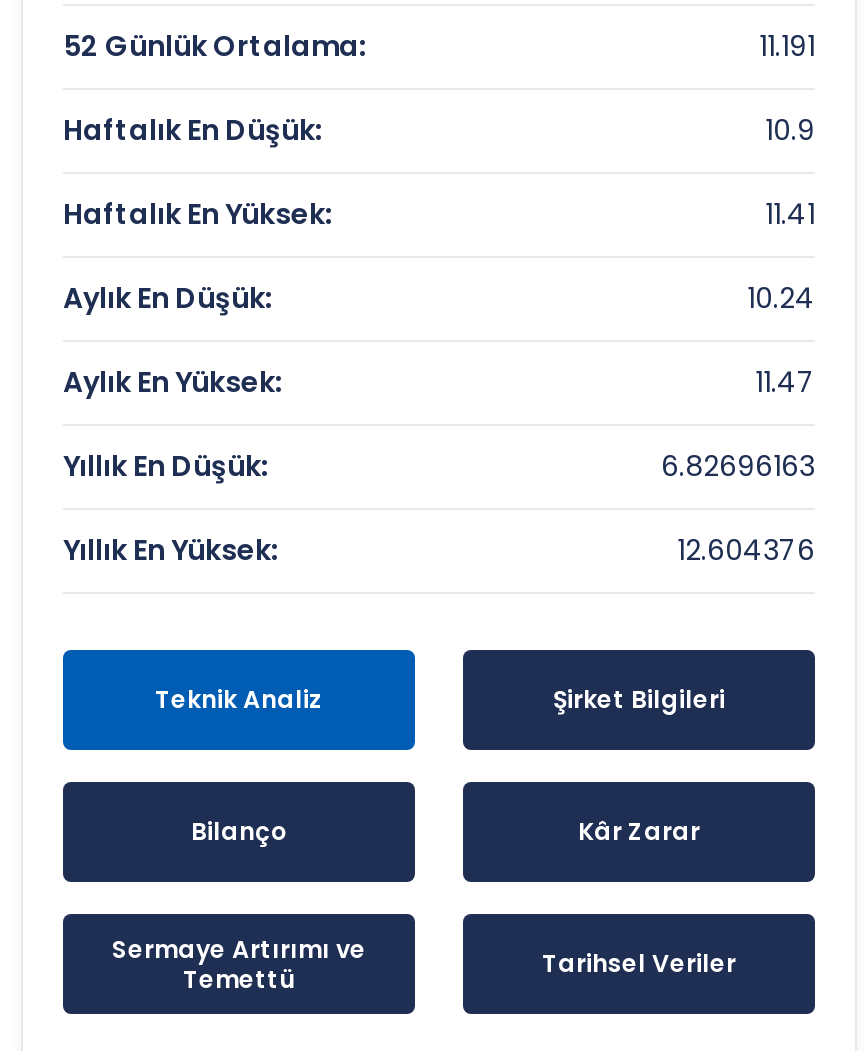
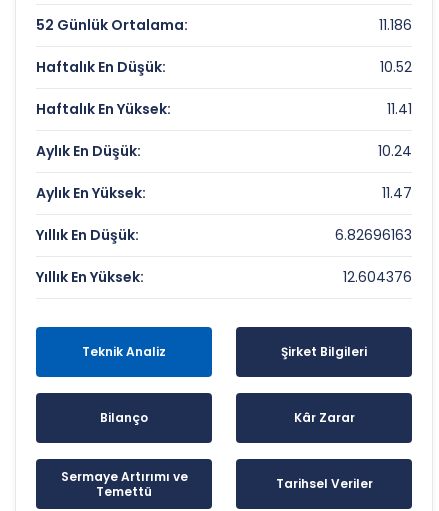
- 11.191
+ 11.186

- 10.9
+ 10.52
